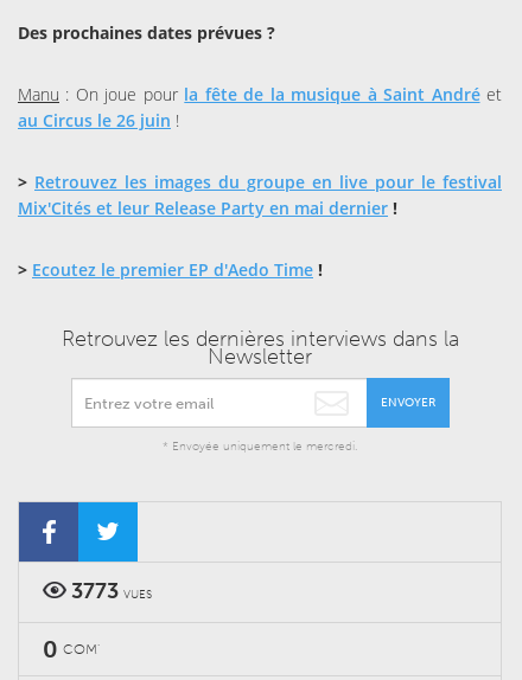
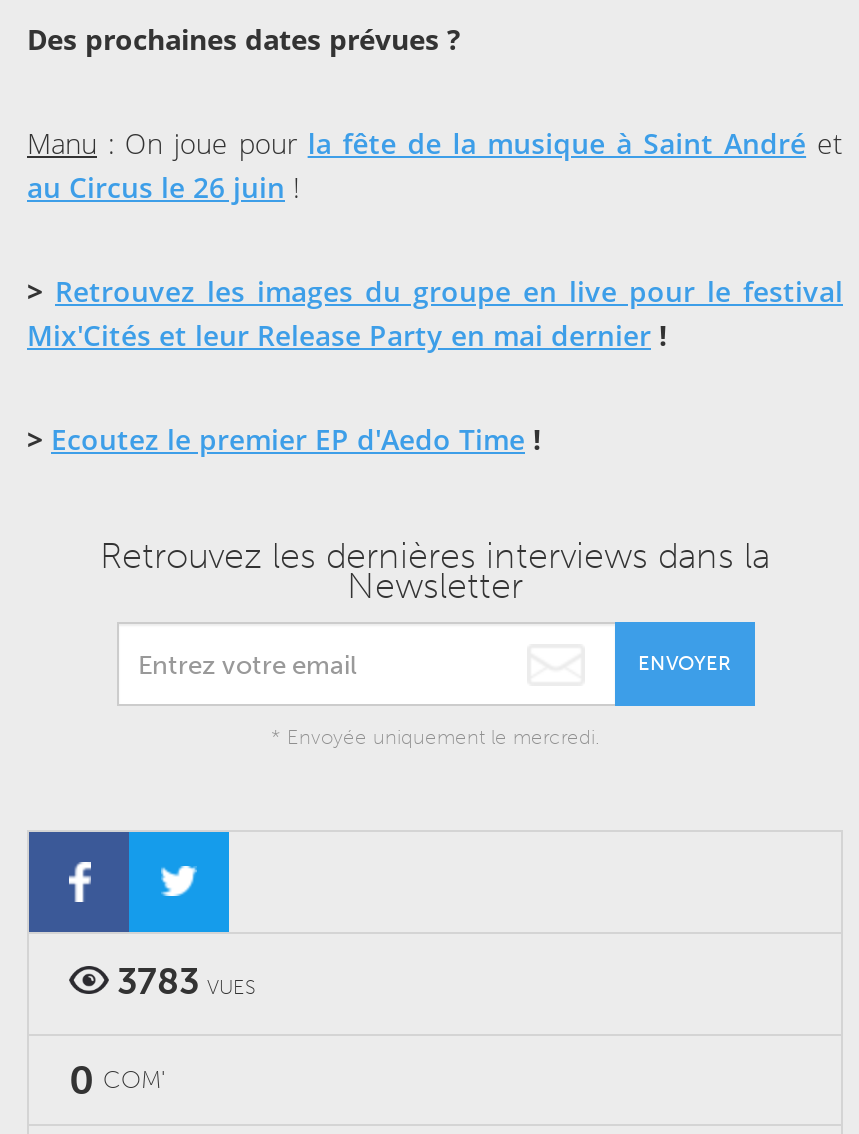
- 3773 VUES
+ 3783 VUES
